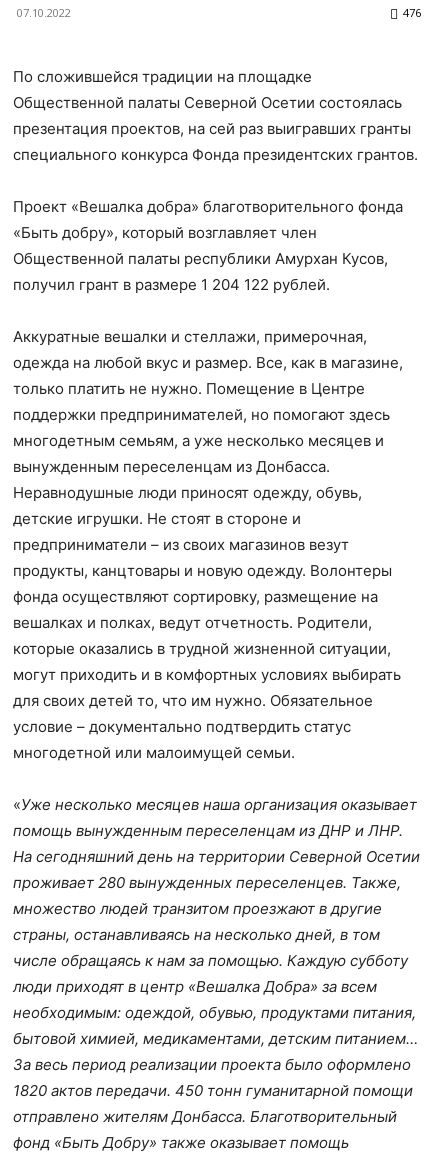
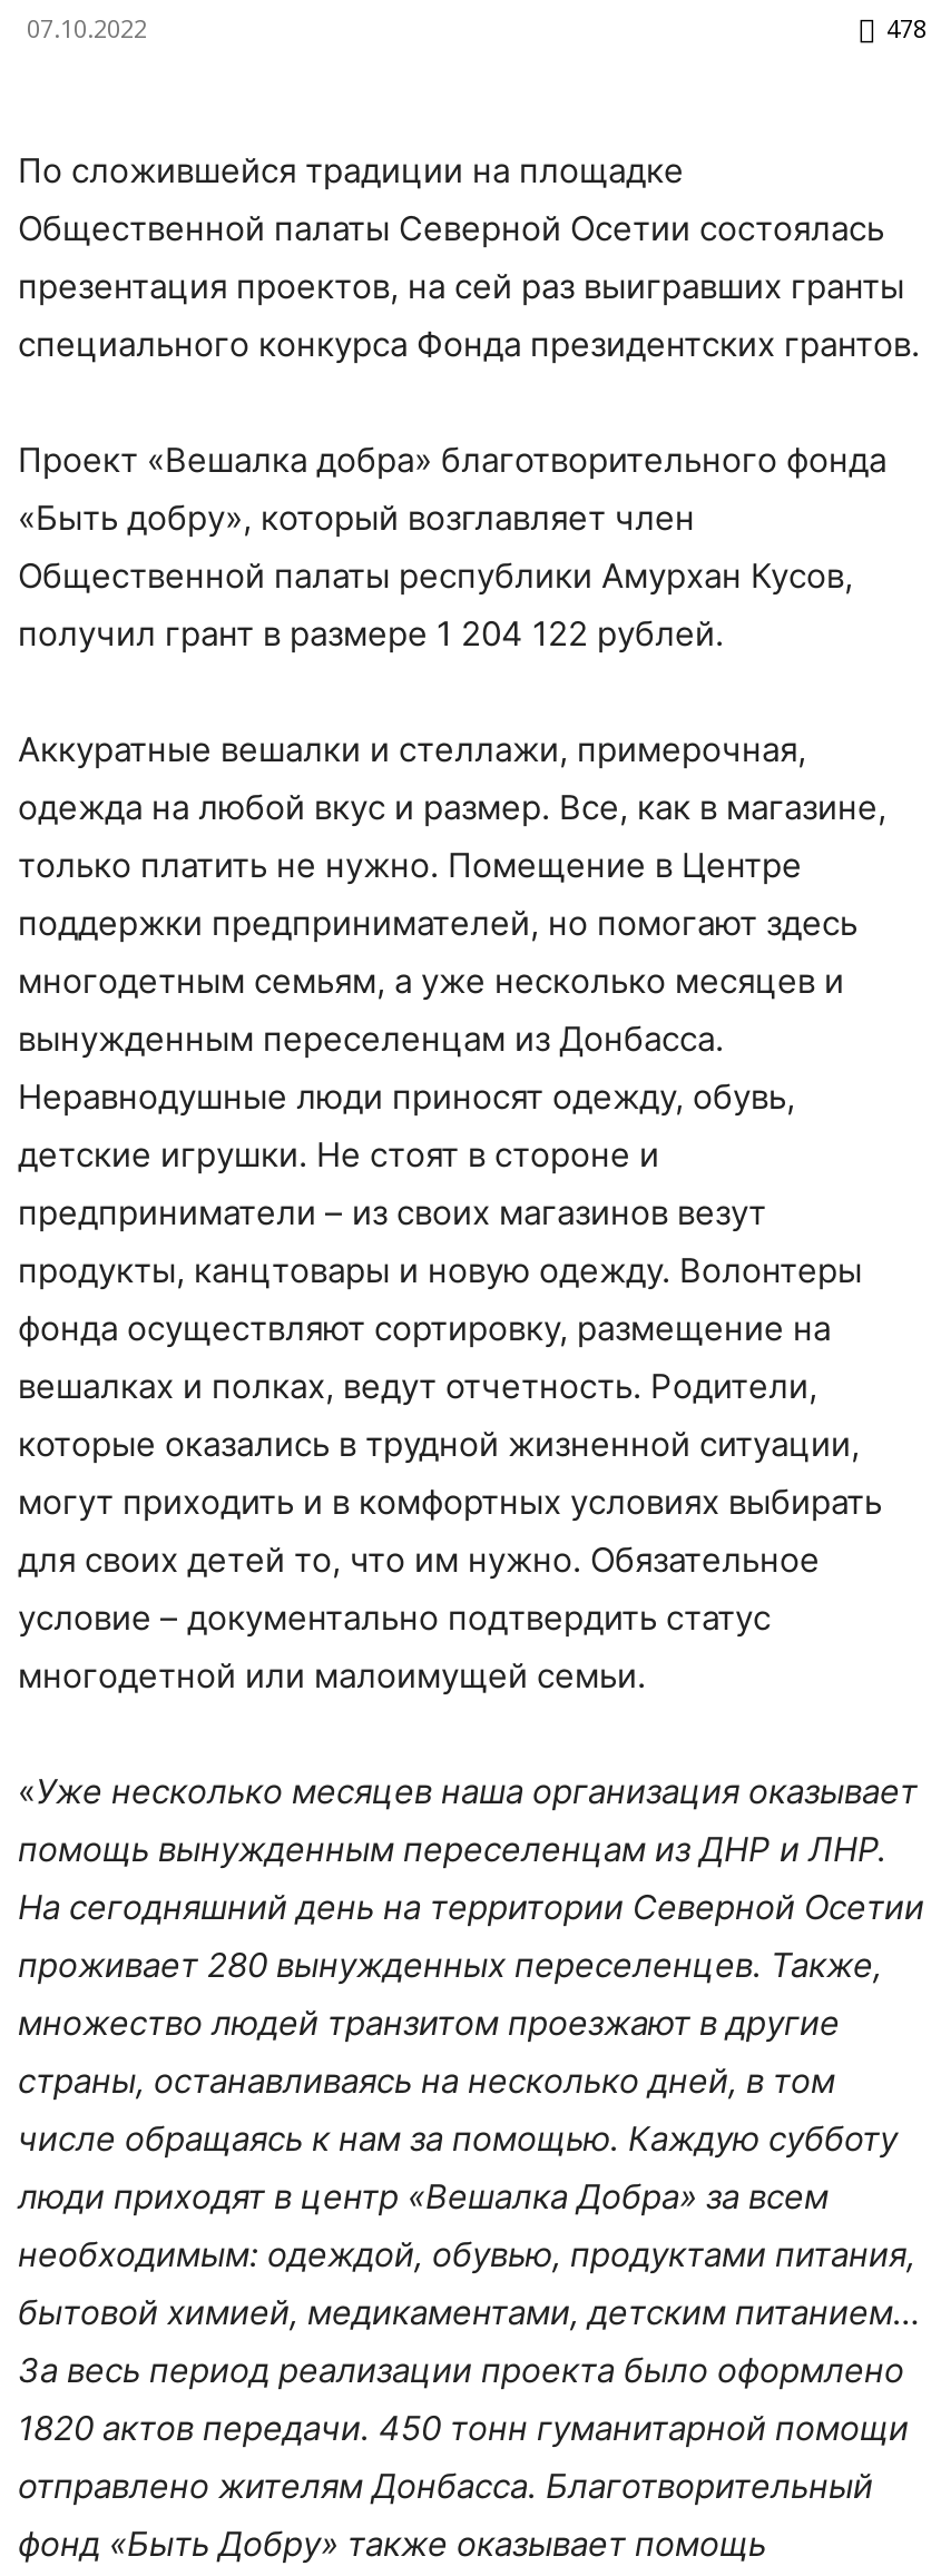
- 476
+ 478
